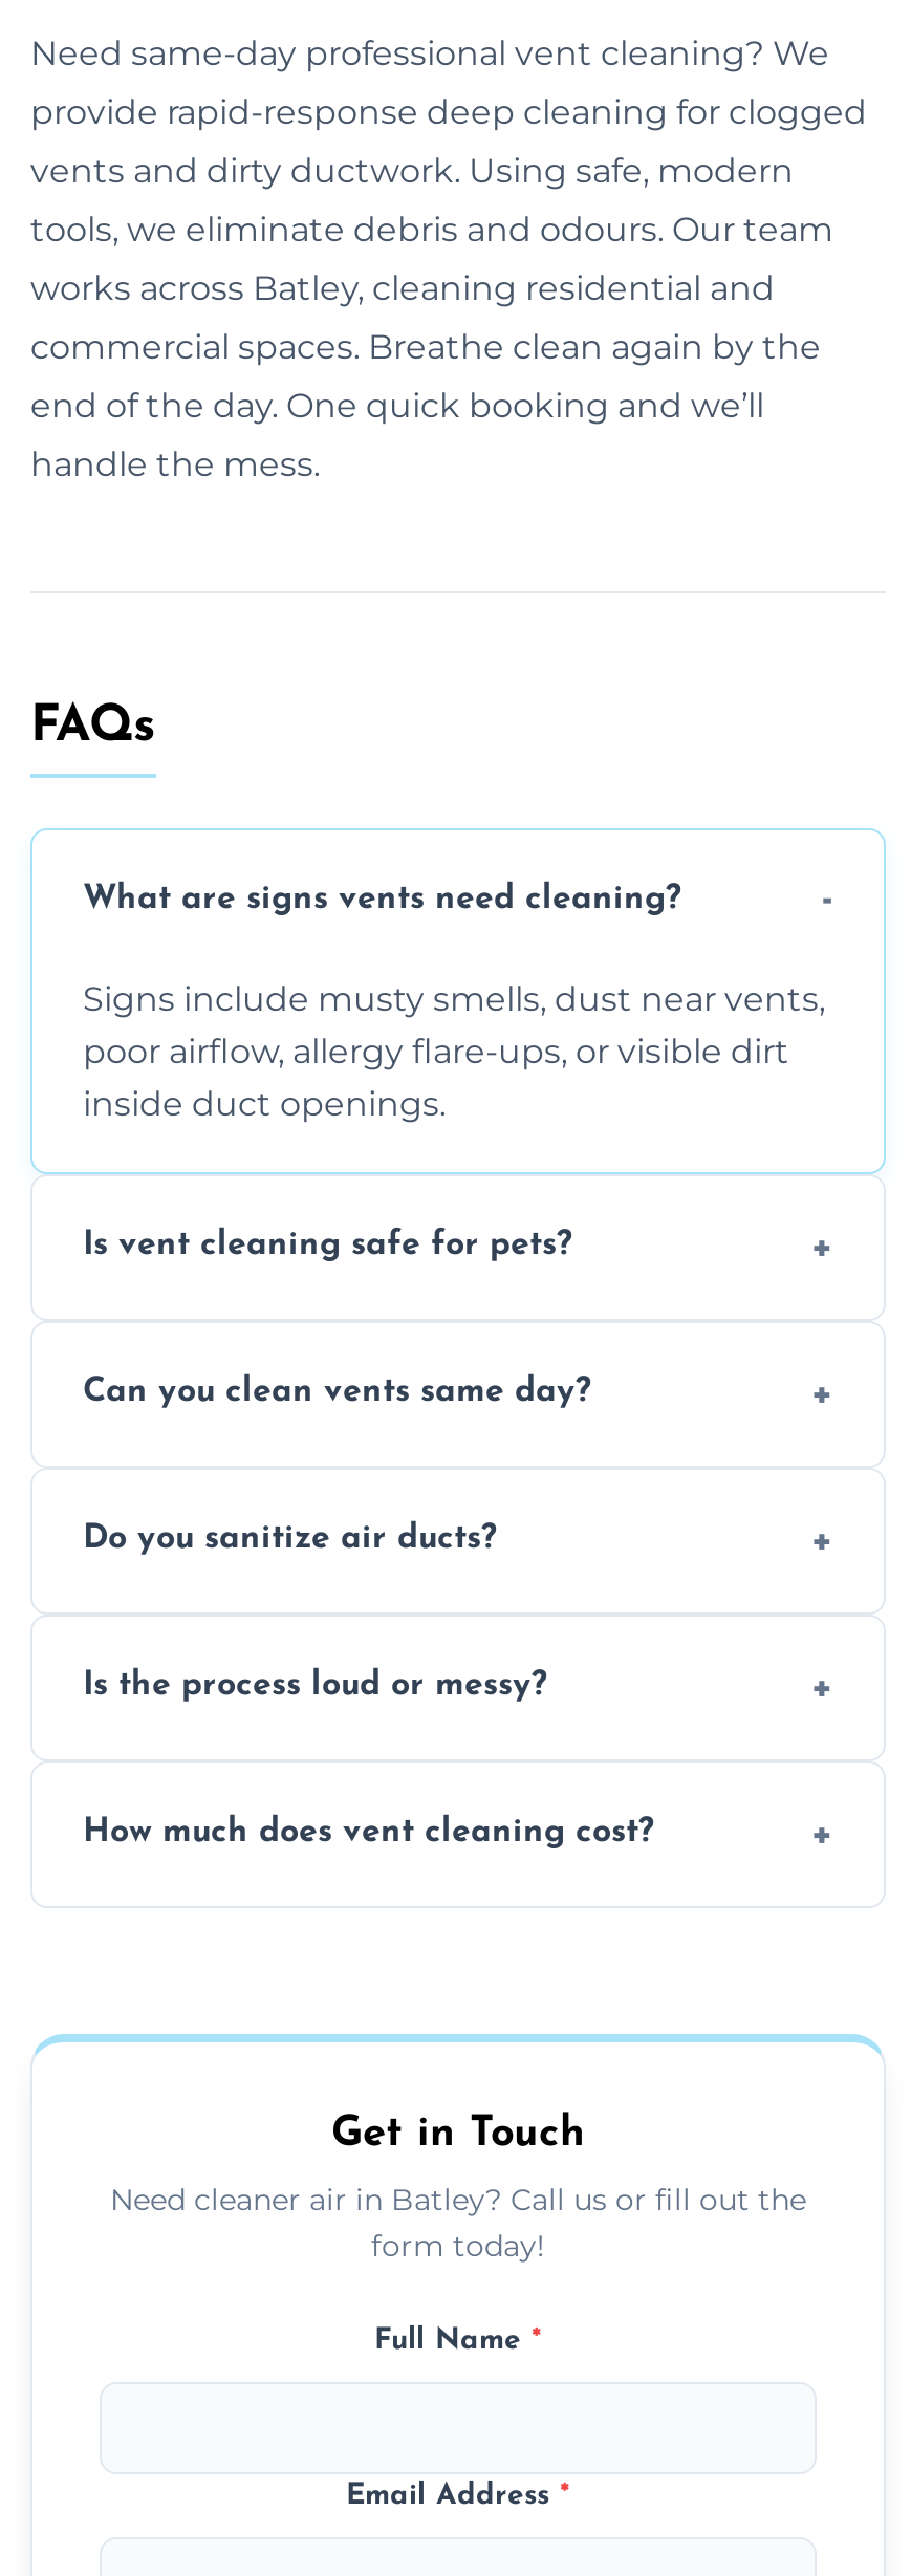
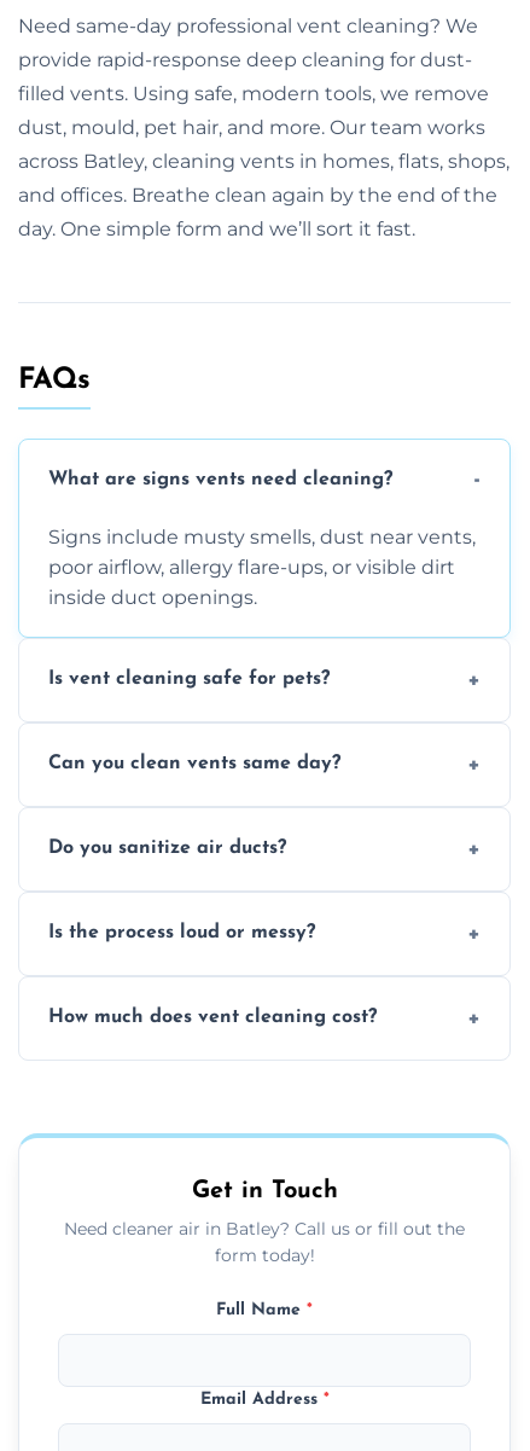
- provide rapid-response deep cleaning for clogged
- vents and dirty ductwork. Using safe, modern
- tools, we eliminate debris and odours. Our team
- works across Batley, cleaning residential and
- commercial spaces. Breathe clean again by the
- end of the day. One quick booking and we’ll
- handle the mess.
+ provide rapid-response deep cleaning for dust-
+ filled vents. Using safe, modern tools, we remove
+ dust, mould, pet hair, and more. Our team works
+ across Batley, cleaning vents in homes, flats, shops,
+ and offices. Breathe clean again by the end of the
+ day. One simple form and we’ll sort it fast.
